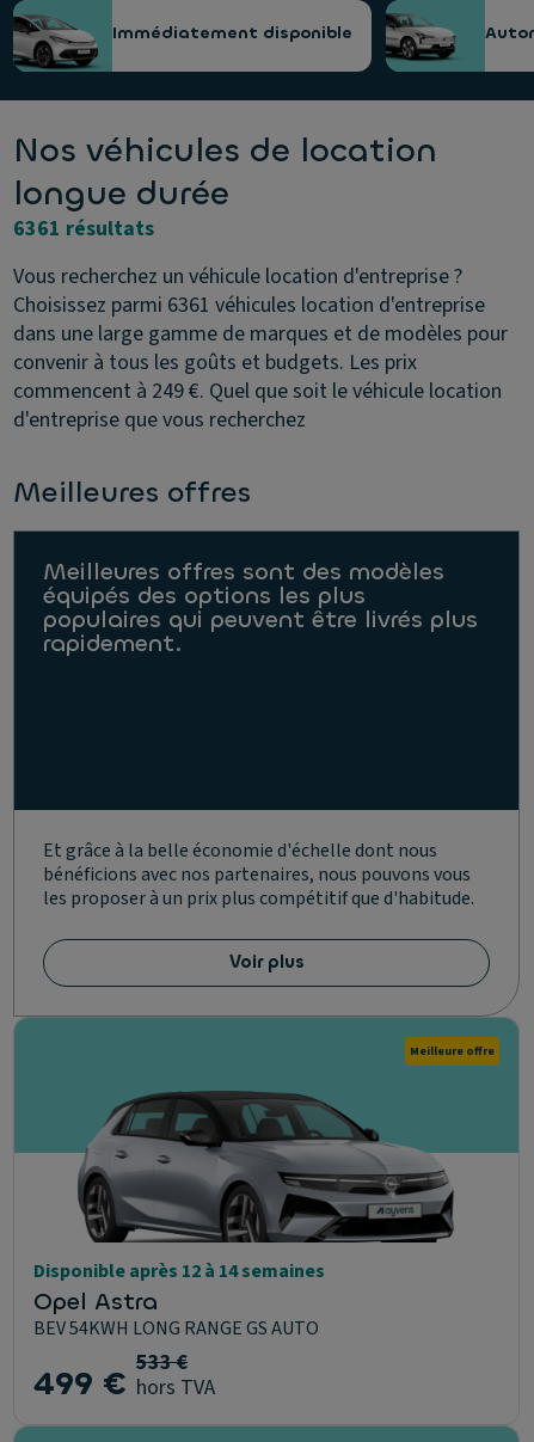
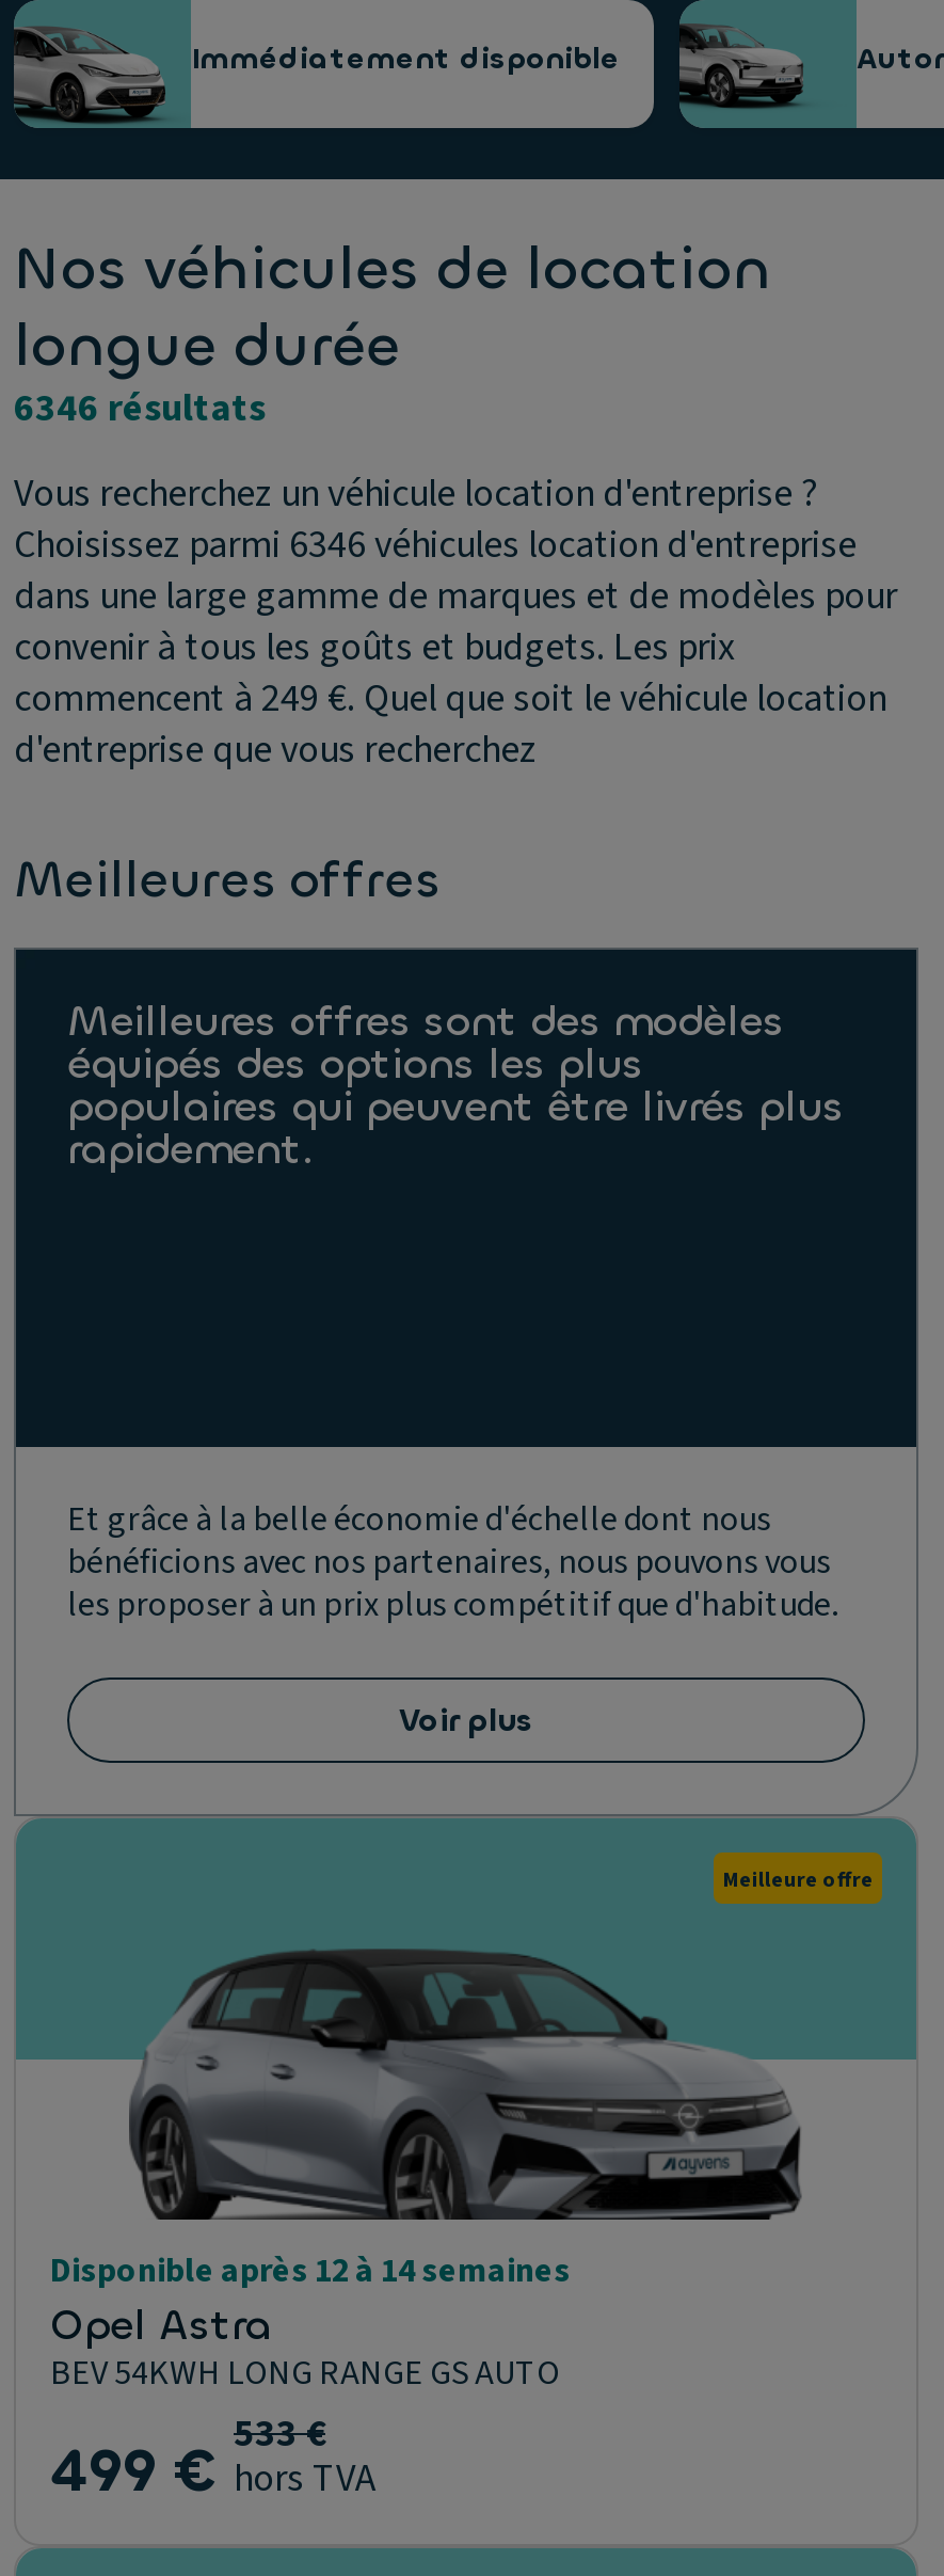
- 6361 résultats
+ 6346 résultats

- Choisissez parmi 6361 véhicules location d'entreprise
+ Choisissez parmi 6346 véhicules location d'entreprise
